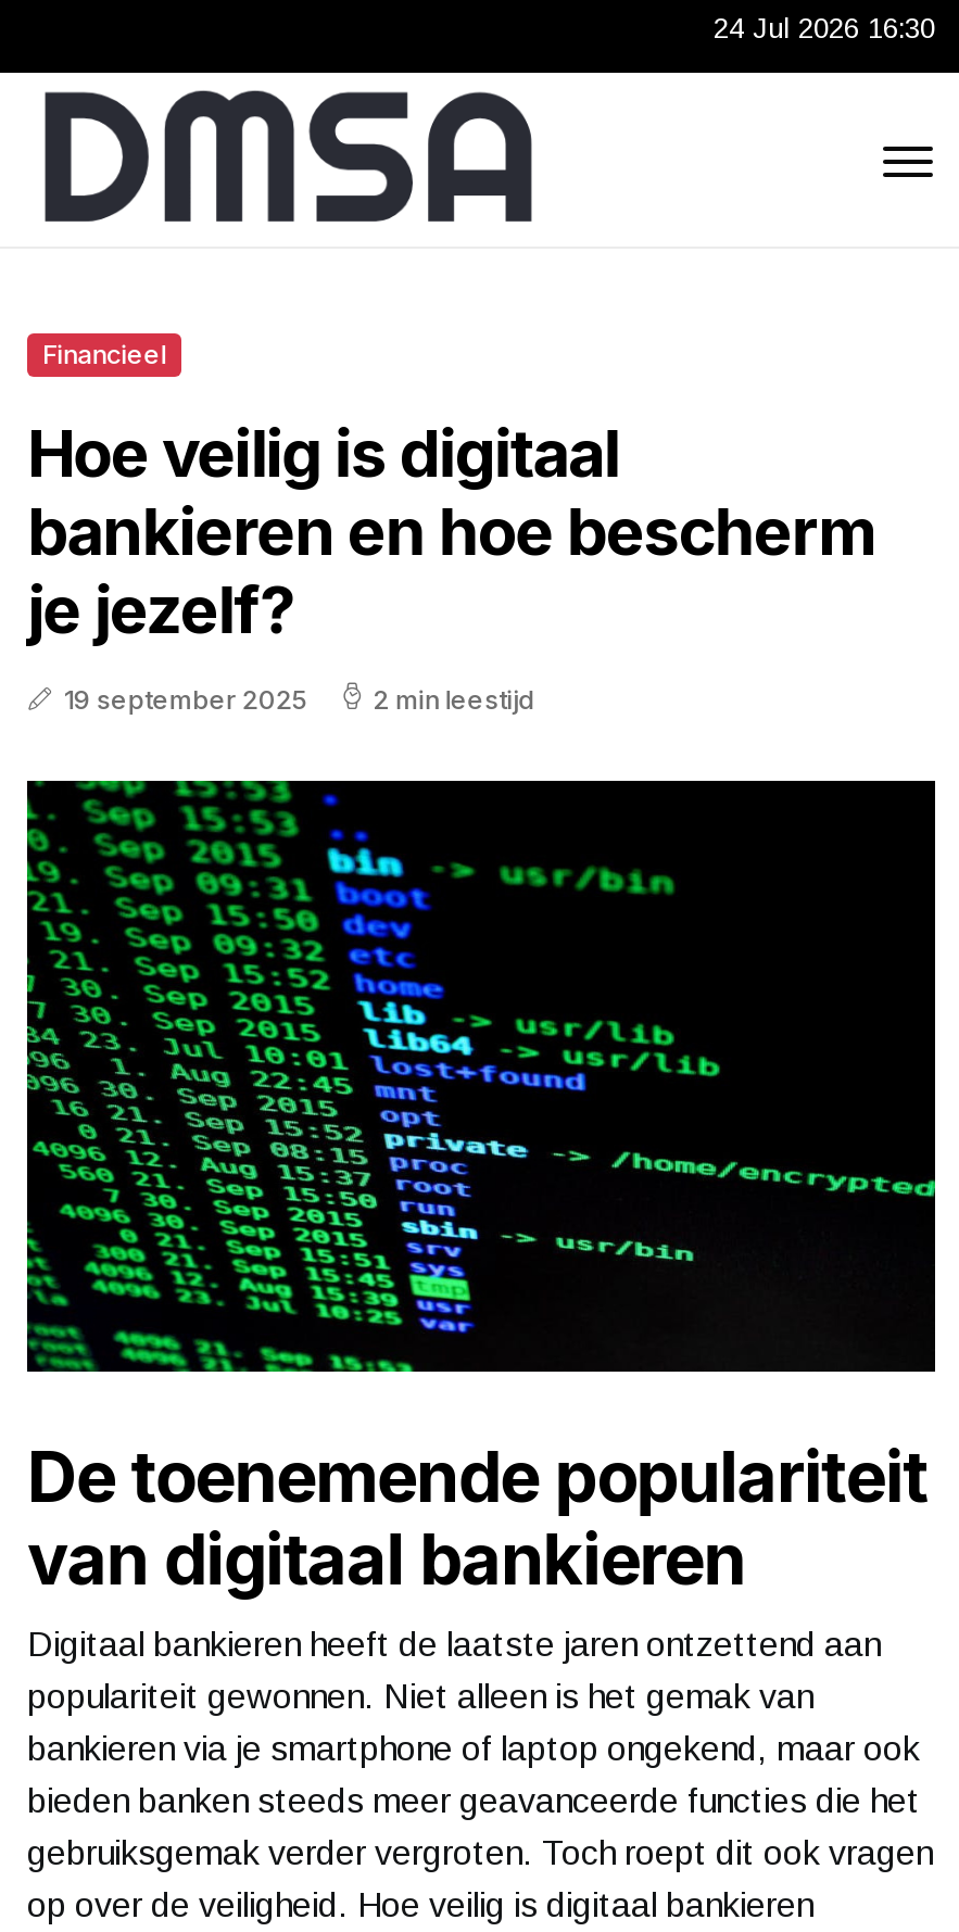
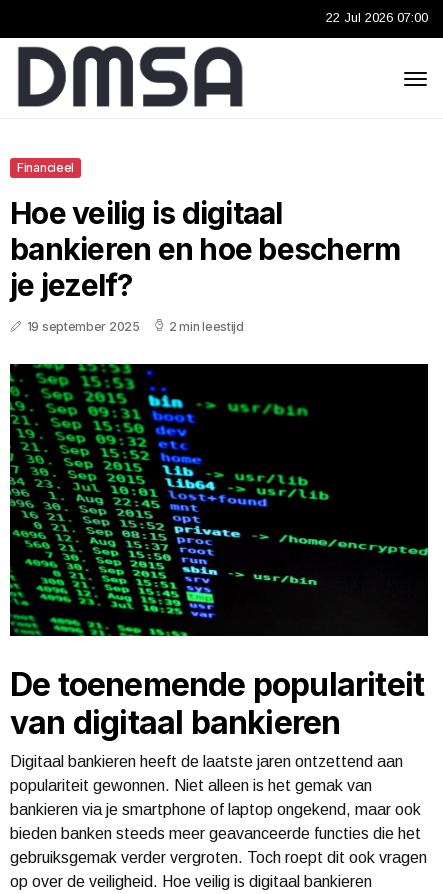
- 24 Jul 2026 16:30
+ 22 Jul 2026 07:00
